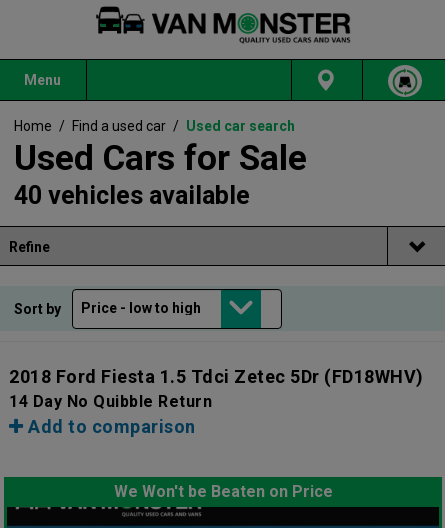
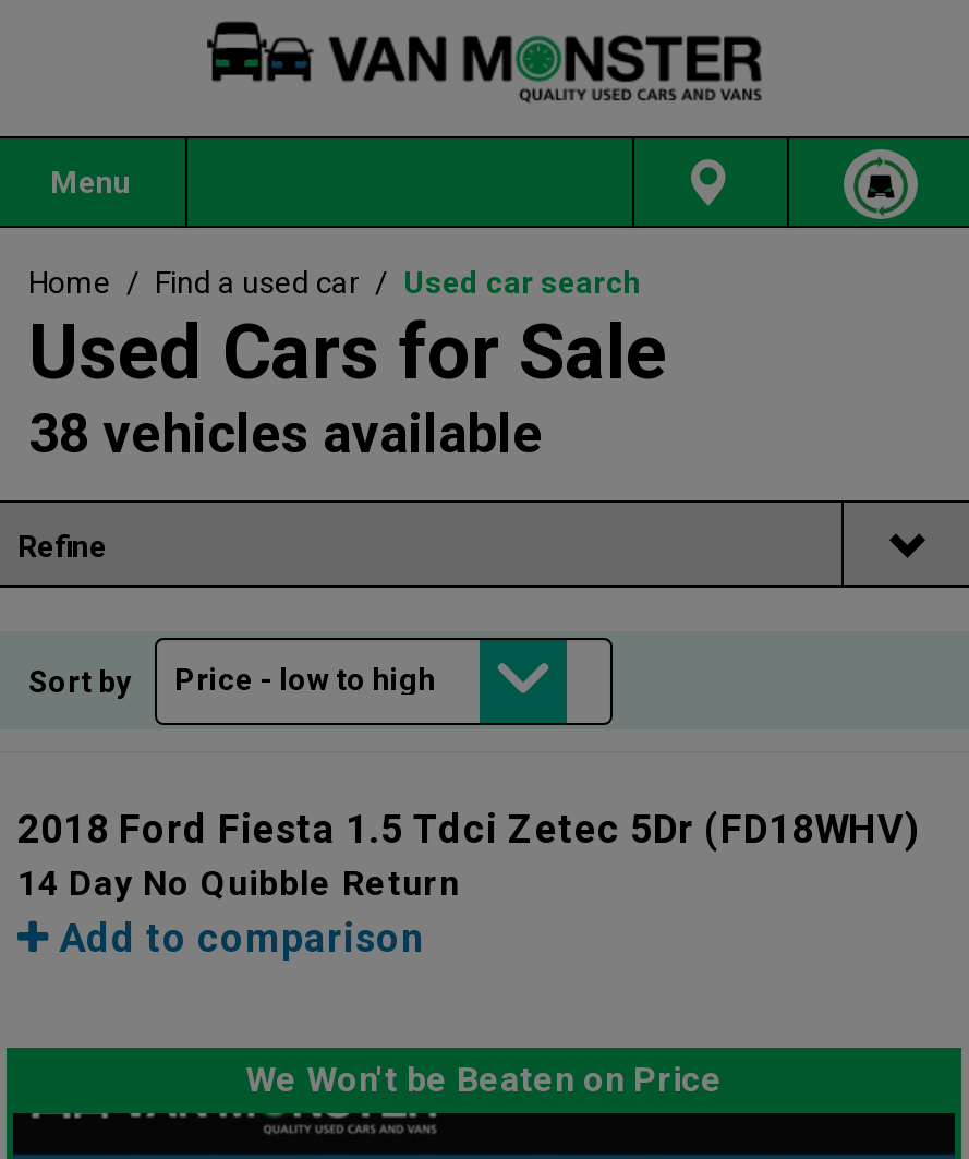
- 40 vehicles available
+ 38 vehicles available
